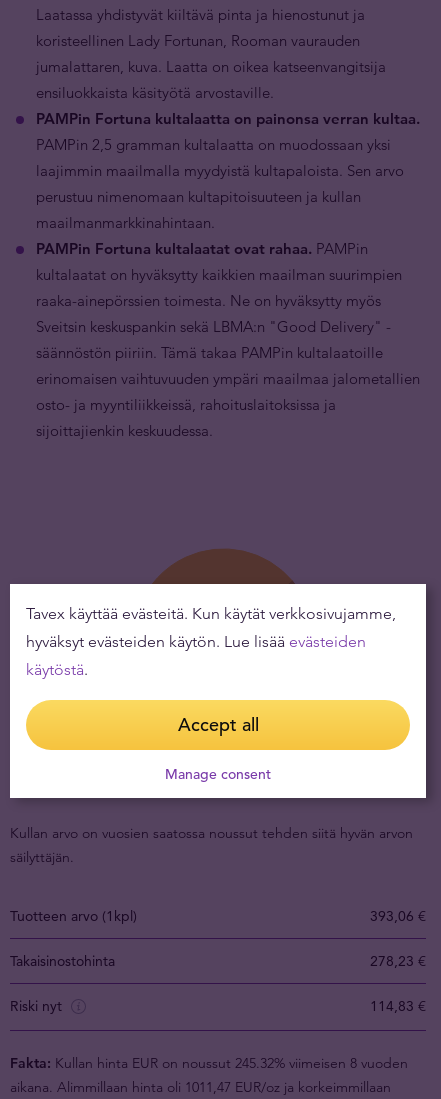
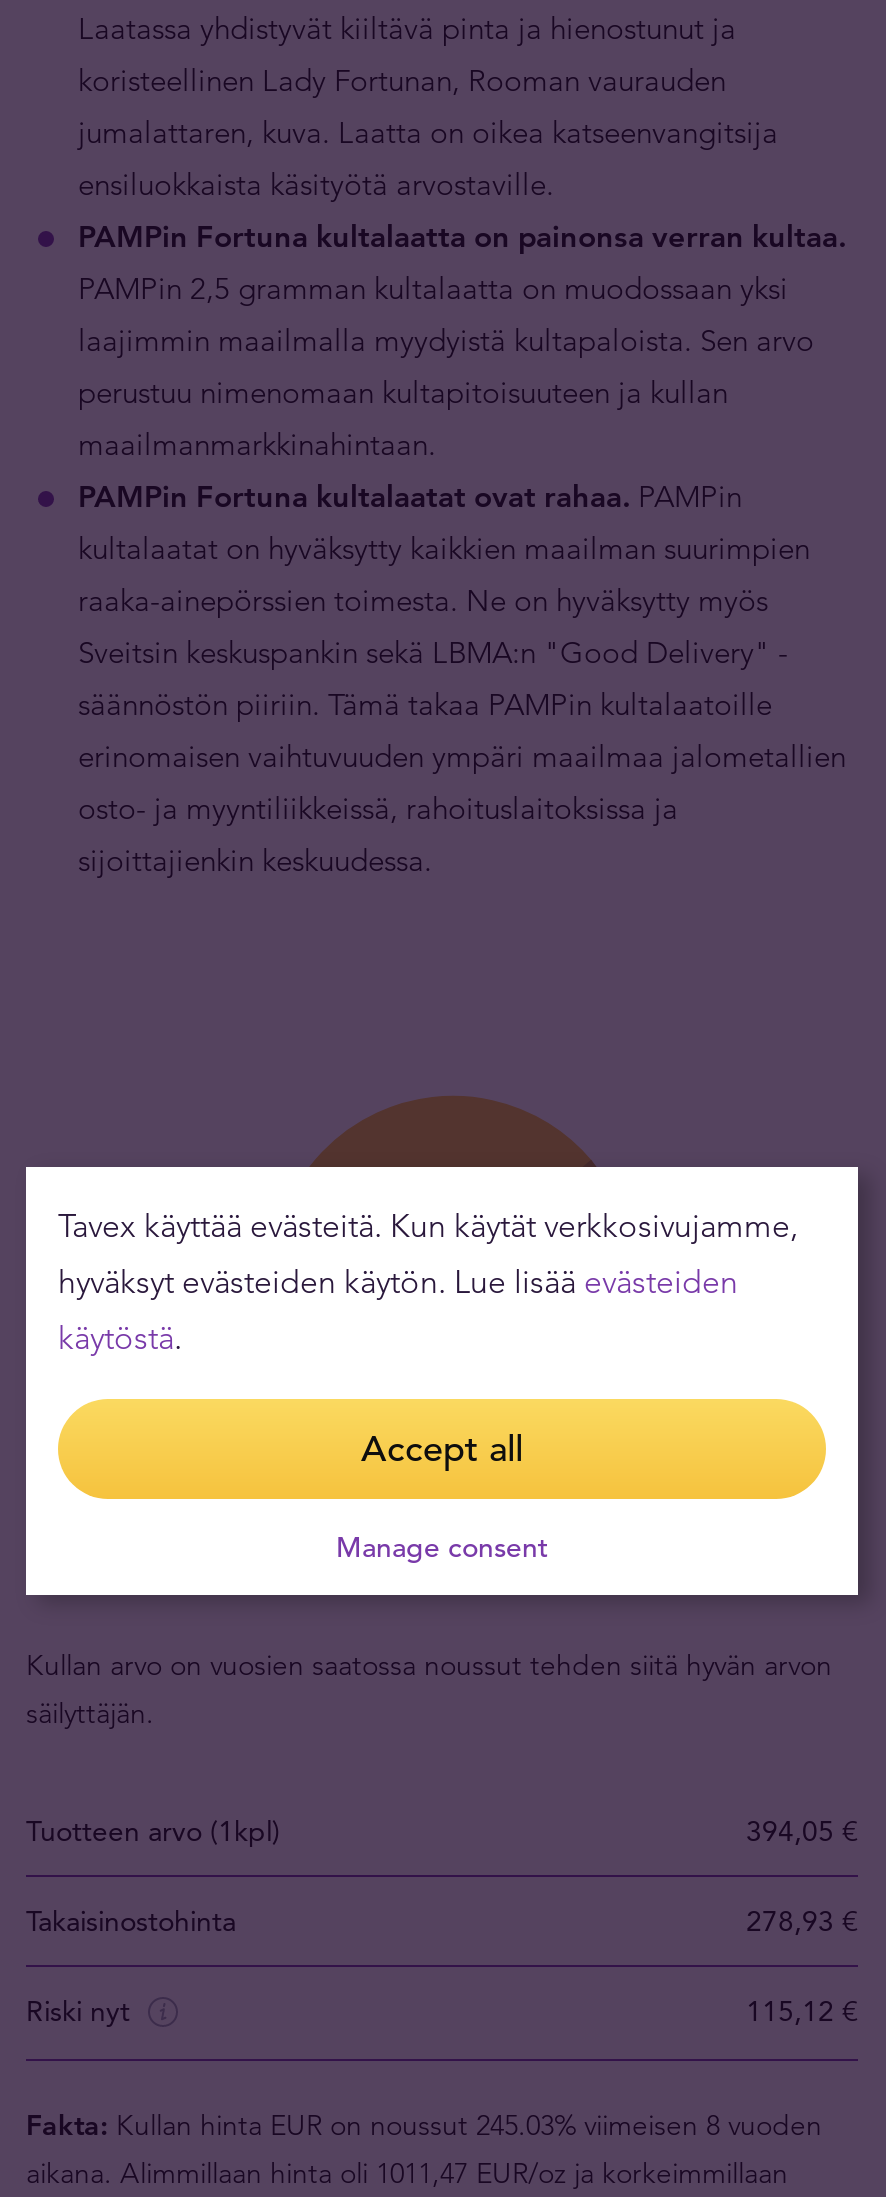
- 393,06 €
+ 394,05 €

- 278,23 €
+ 278,93 €

- 114,83 €
+ 115,12 €

- Fakta: Kullan hinta EUR on noussut 245.32% viimeisen 8 vuoden
+ Fakta: Kullan hinta EUR on noussut 245.03% viimeisen 8 vuoden
